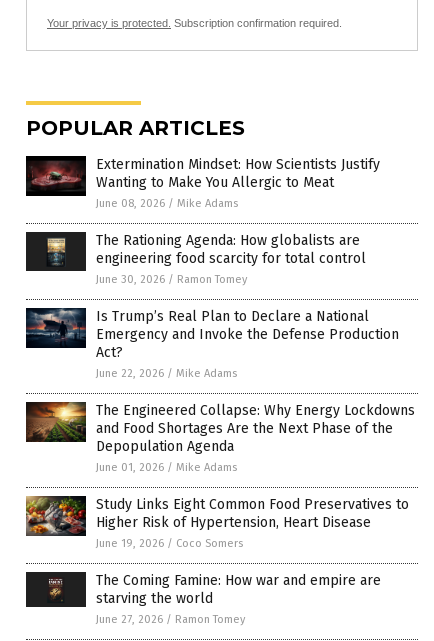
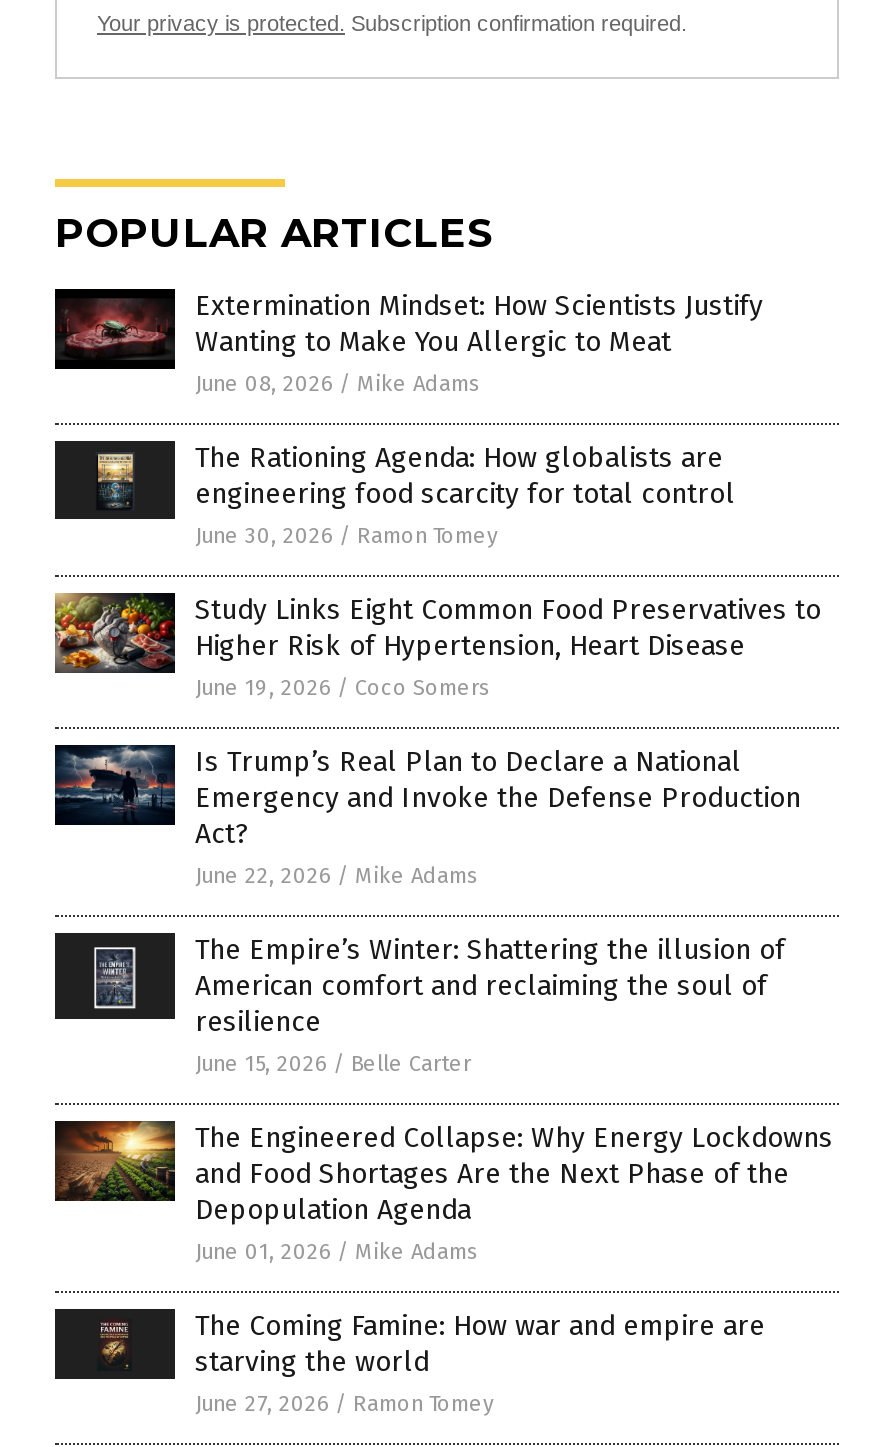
+ [image]
+ The Empire’s Winter: Shattering the illusion of
+ American comfort and reclaiming the soul of
+ resilience
+ June 15, 2026 / Belle Carter

moved down: [image] | The Engineered Collapse: Why Energy Lockdowns | and Food Shortages Are the Next Phase of the | Depopulation Agenda | June 01, 2026 / Mike Adams

moved up: [image] | Study Links Eight Common Food Preservatives to | Higher Risk of Hypertension, Heart Disease | June 19, 2026 / Coco Somers
